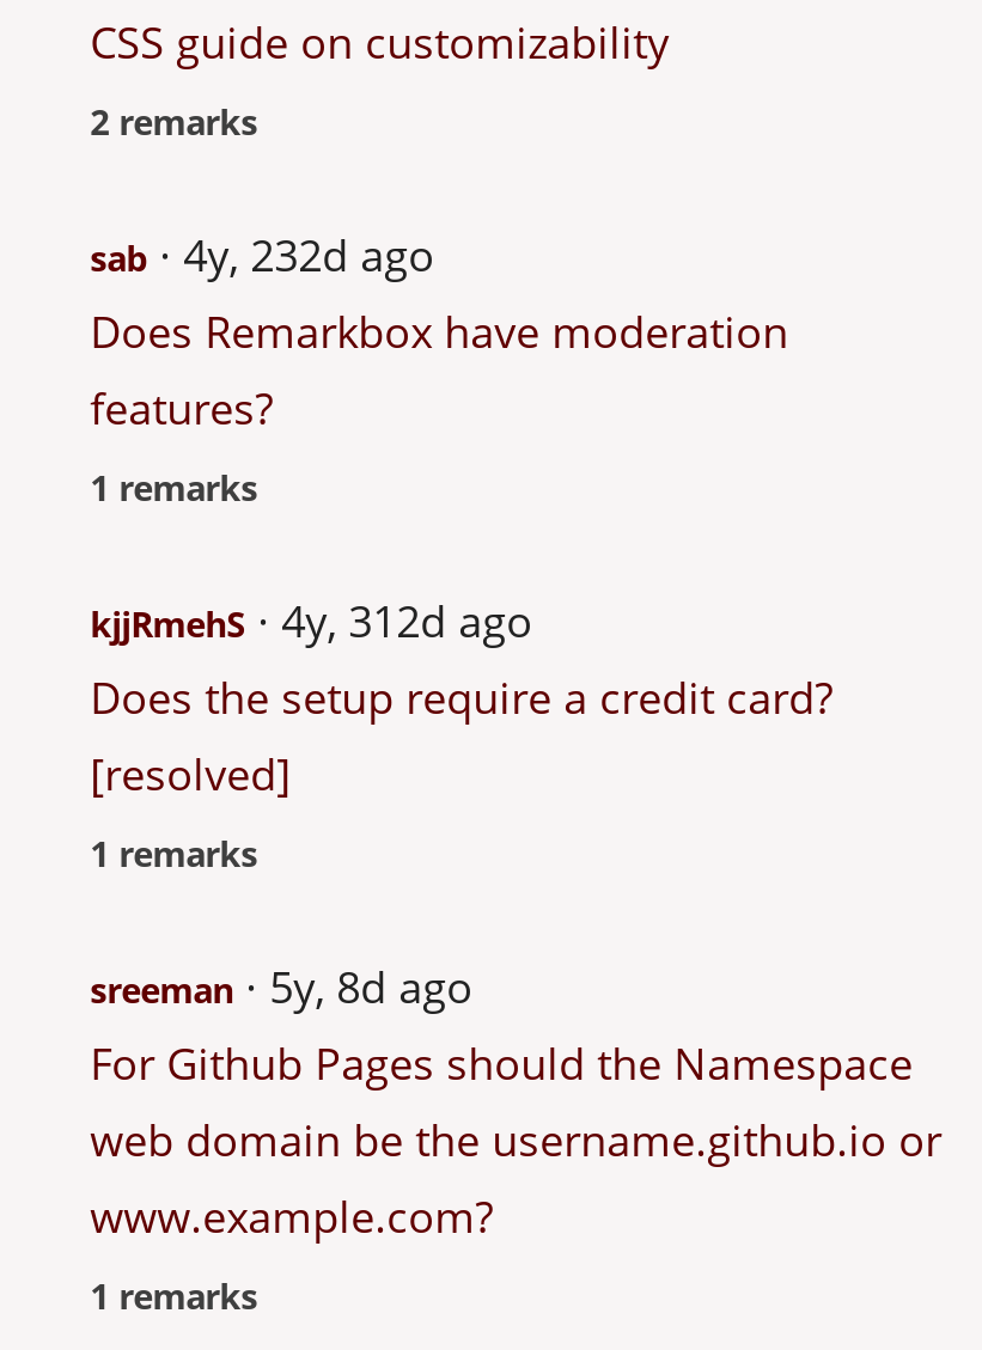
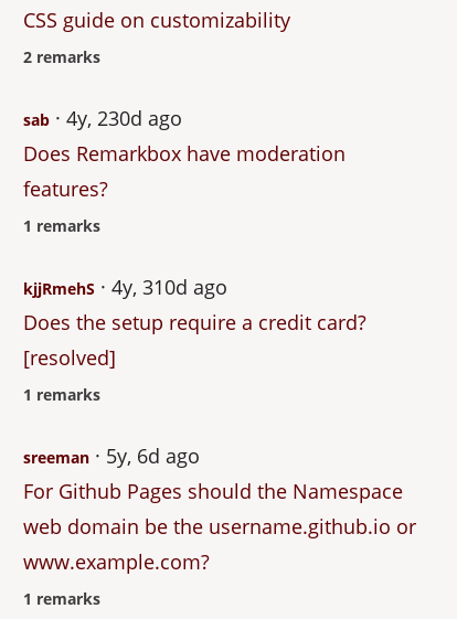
- sab 4y, 232d ago
+ sab 4y, 230d ago

- kjjRmehS 4y, 312d ago
+ kjjRmehS 4y, 310d ago

- sreeman 5y, 8d ago
+ sreeman 5y, 6d ago
